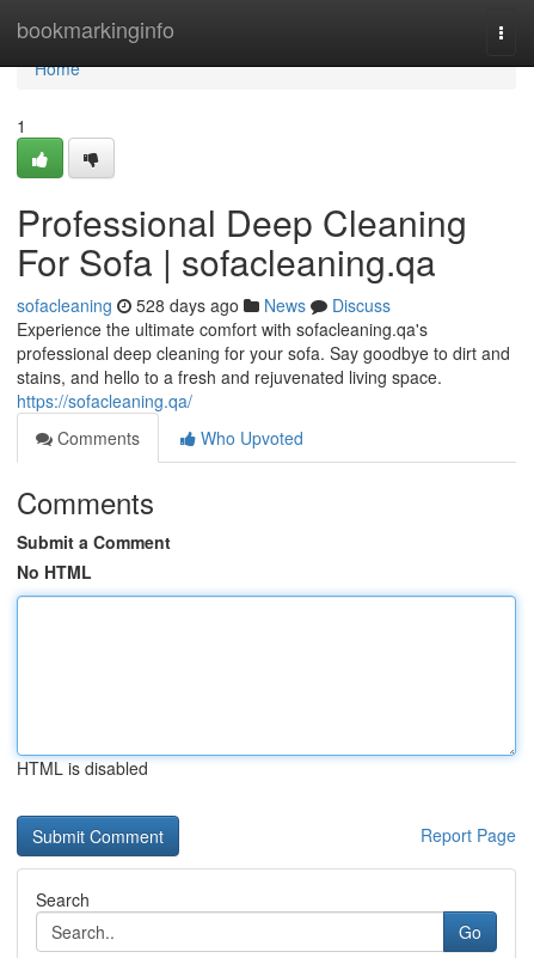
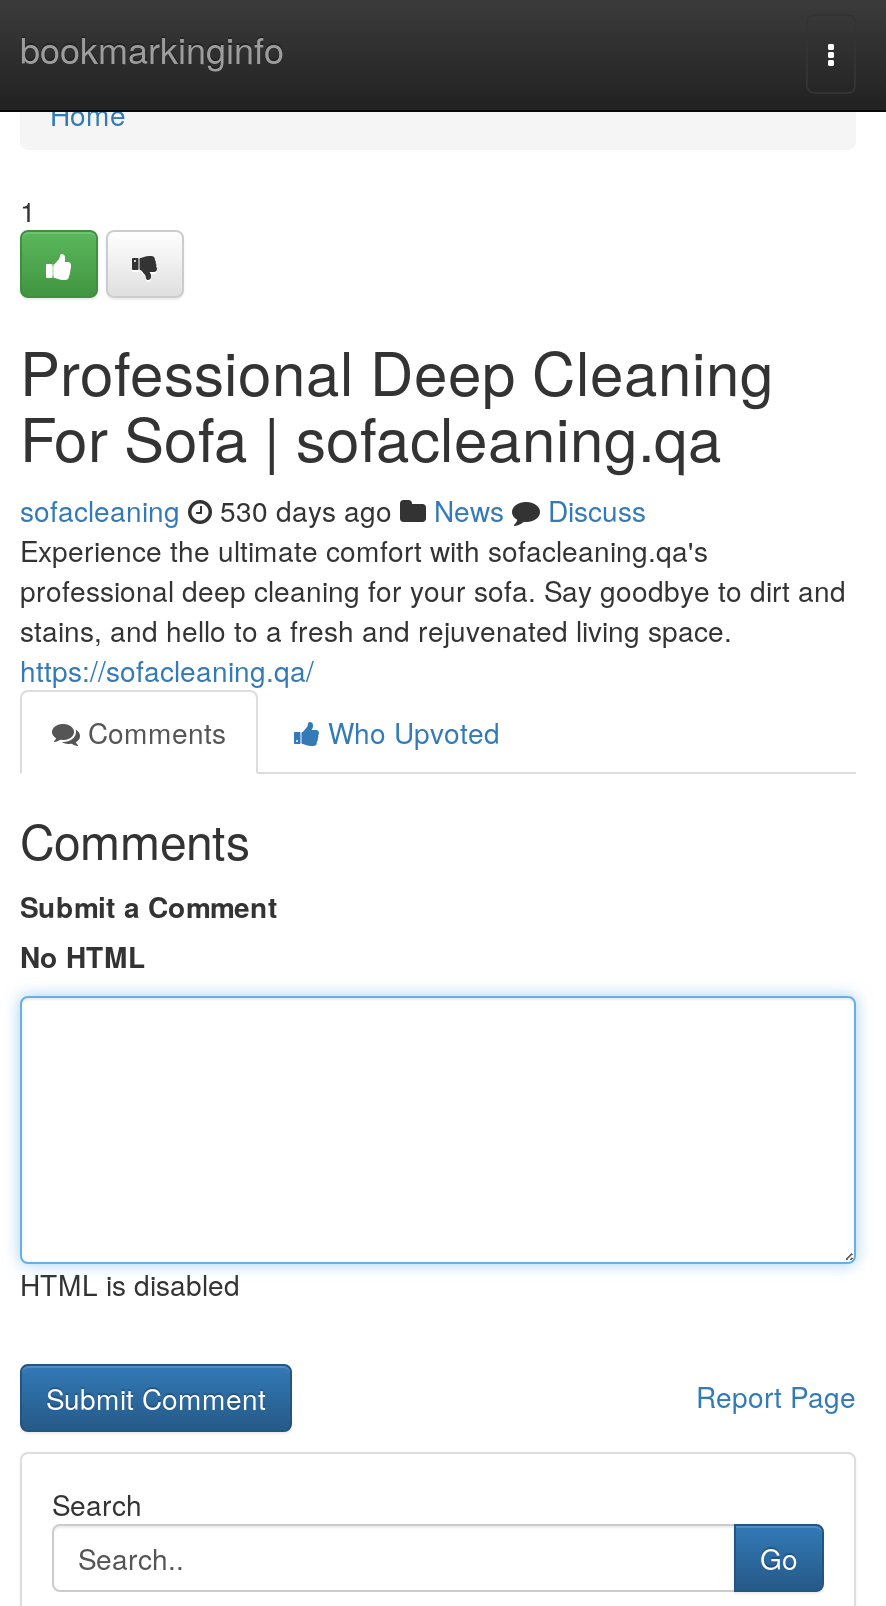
- sofacleaning 528 days ago News Discuss
+ sofacleaning 530 days ago News Discuss
